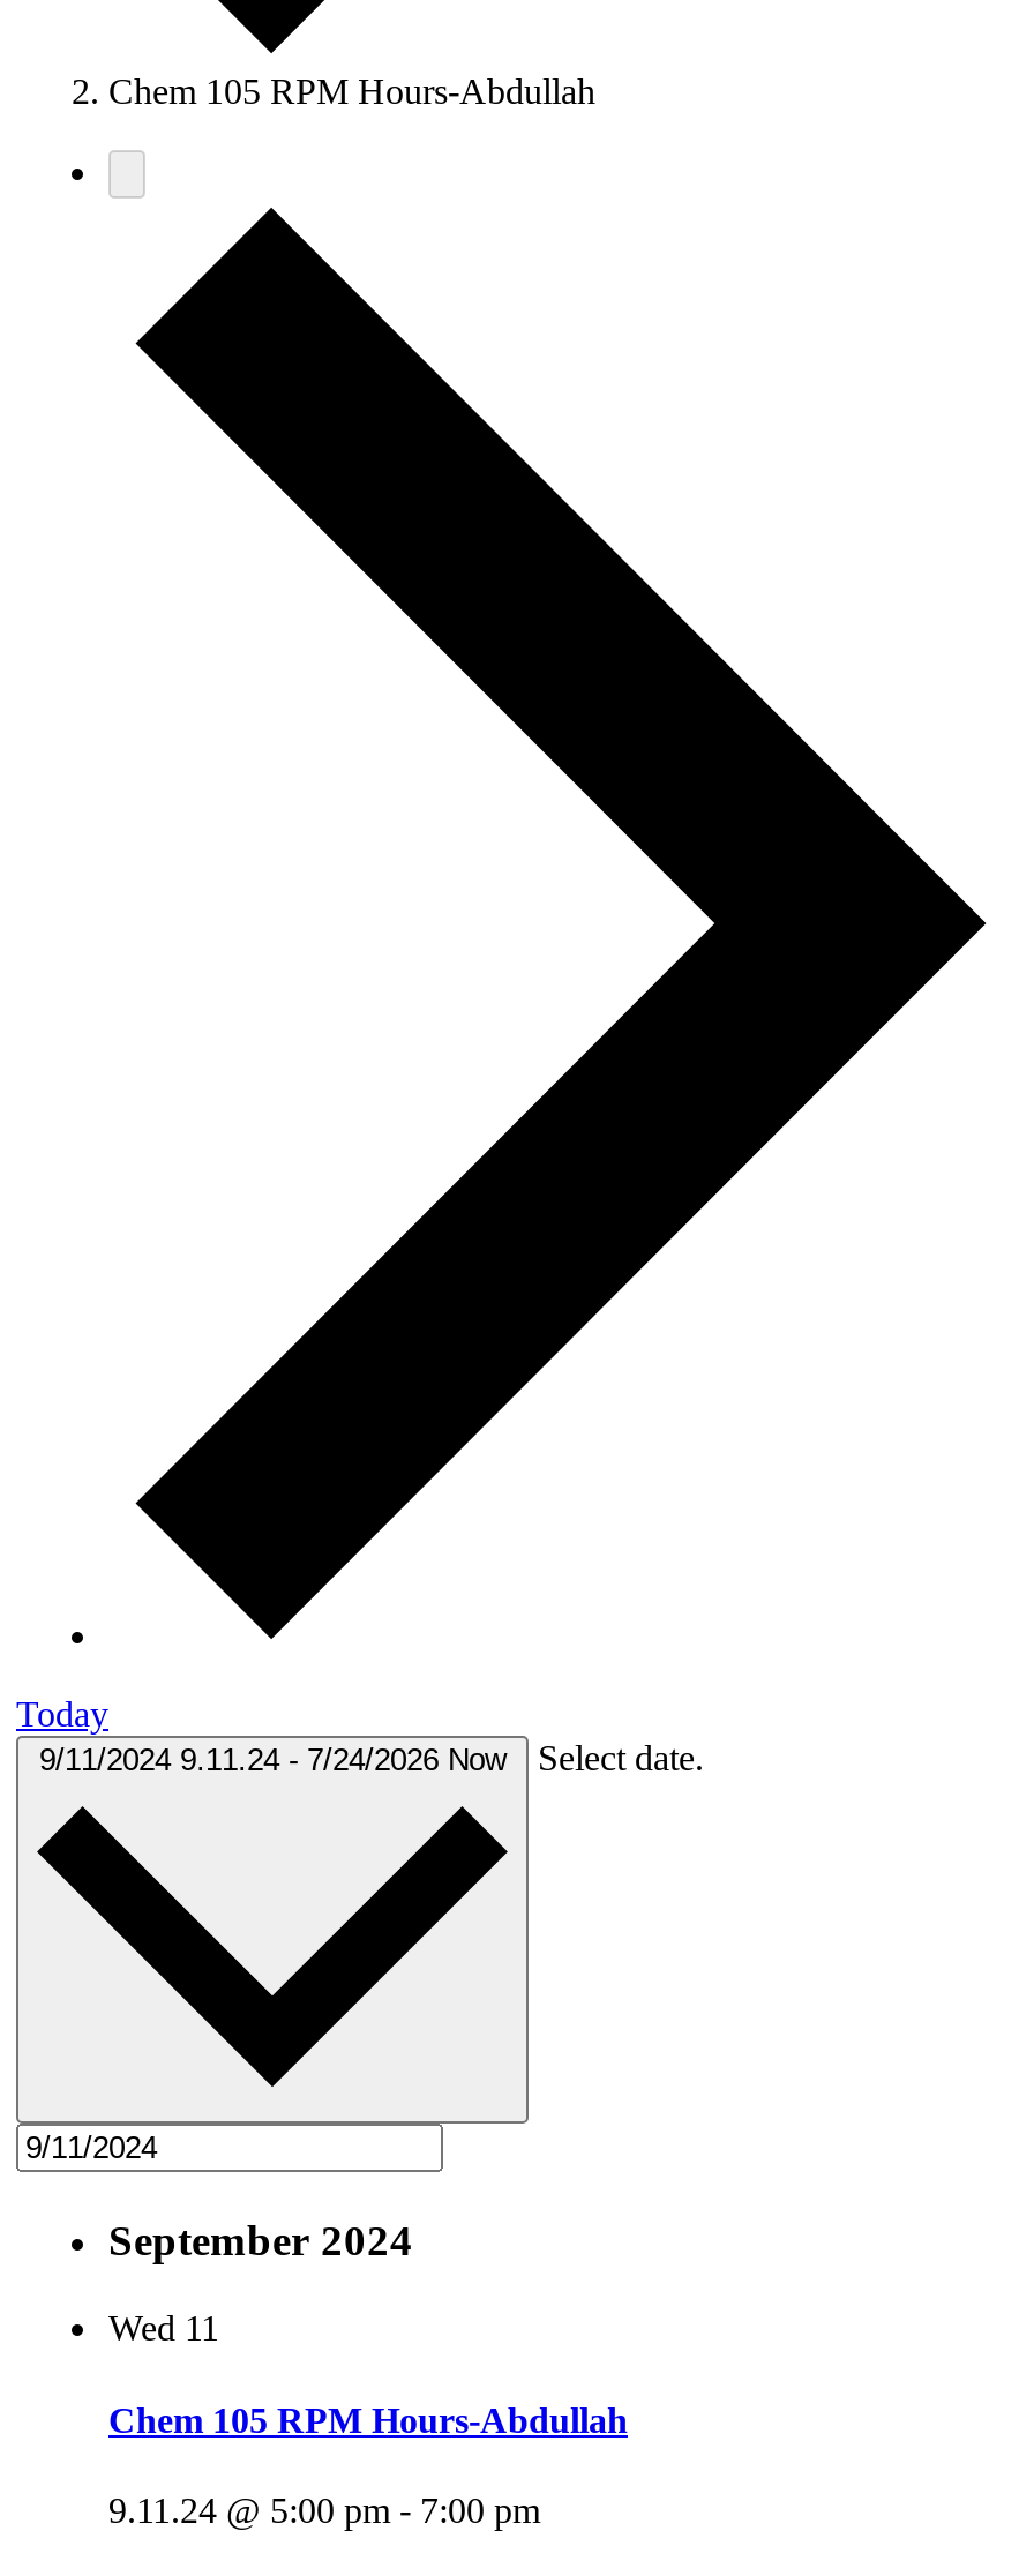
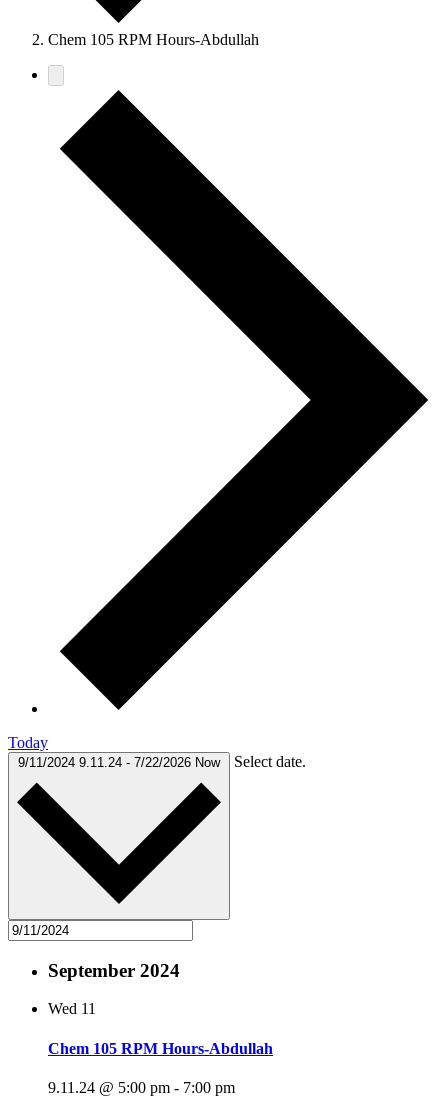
- 9/11/2024 9.11.24 - 7/24/2026 Now Select date.
+ 9/11/2024 9.11.24 - 7/22/2026 Now Select date.
